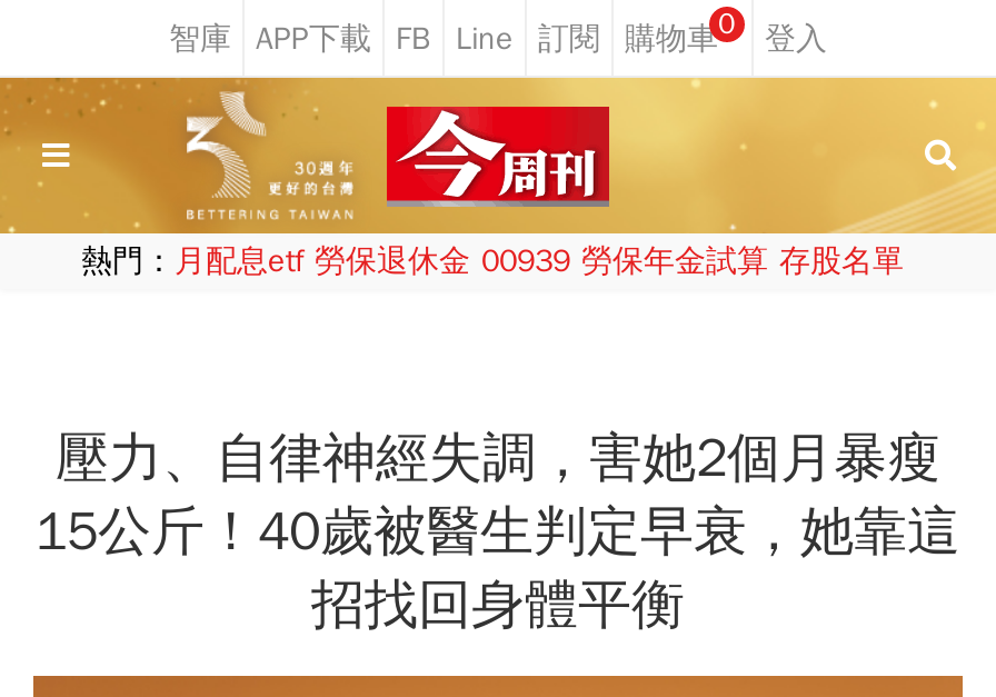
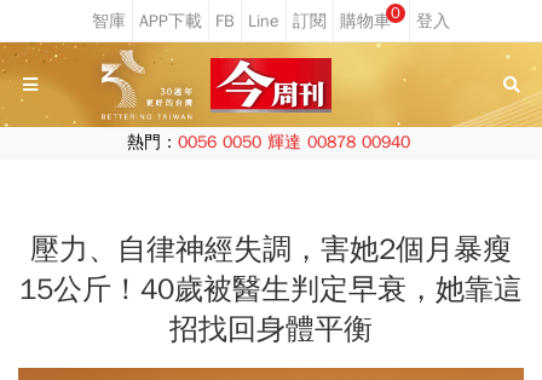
- 熱門：月配息etf 勞保退休金 00939 勞保年金試算 存股名單
+ 熱門：0056 0050 輝達 00878 00940
